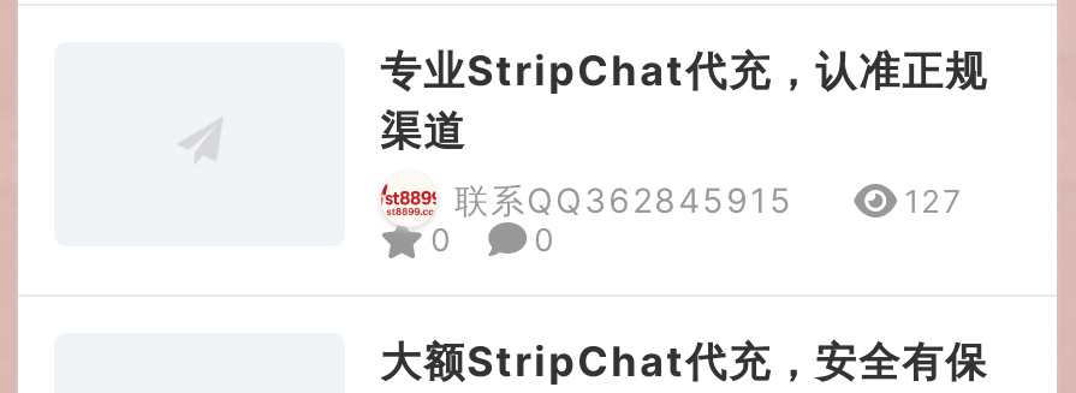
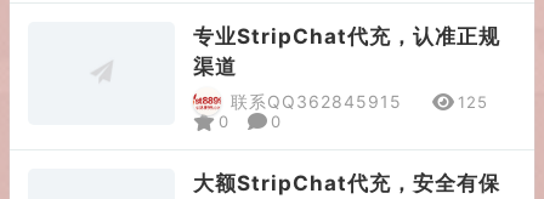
- 127
+ 125
